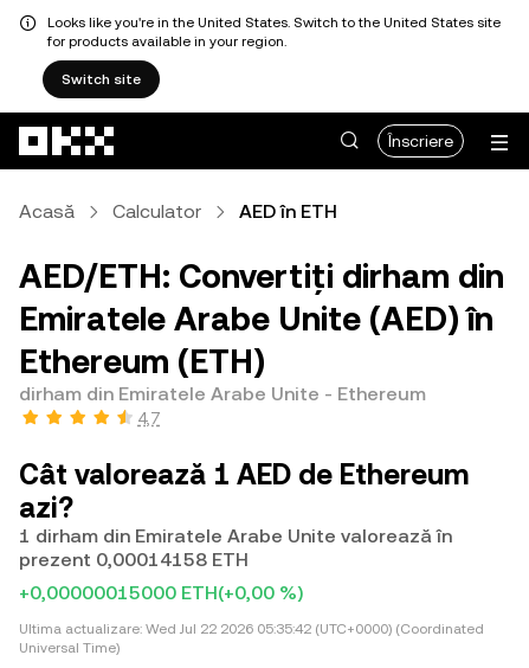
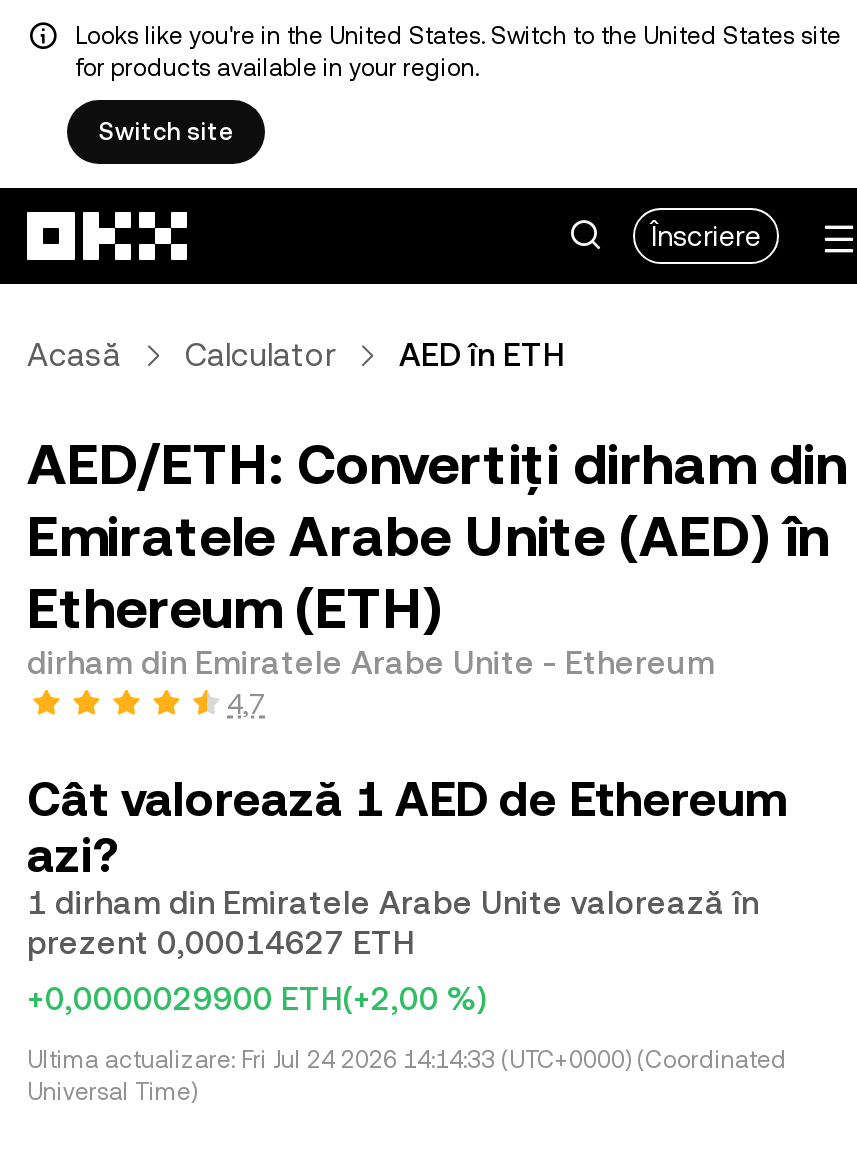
- prezent 0,00014158 ETH
+ prezent 0,00014627 ETH

- +0,00000015000 ETH(+0,00 %)
+ +0,0000029900 ETH(+2,00 %)

- Ultima actualizare: Wed Jul 22 2026 05:35:42 (UTC+0000) (Coordinated
+ Ultima actualizare: Fri Jul 24 2026 14:14:33 (UTC+0000) (Coordinated
